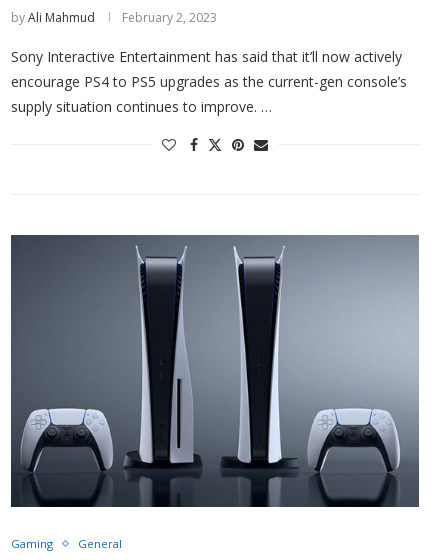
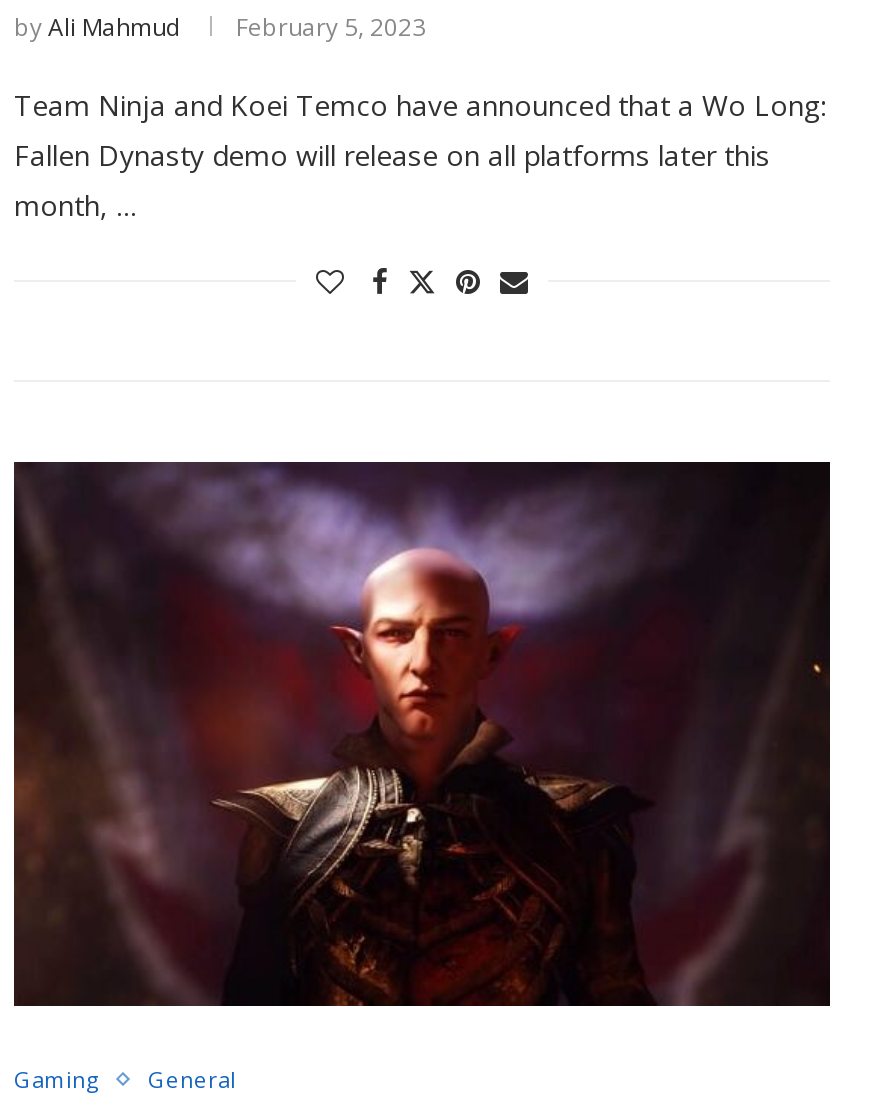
- by Ali Mahmud February 2, 2023
+ by Ali Mahmud February 5, 2023

- Sony Interactive Entertainment has said that it’ll now actively
- encourage PS4 to PS5 upgrades as the current-gen console’s
- supply situation continues to improve. …
+ Team Ninja and Koei Temco have announced that a Wo Long:
+ Fallen Dynasty demo will release on all platforms later this
+ month, …

- [image]
+ [image]
